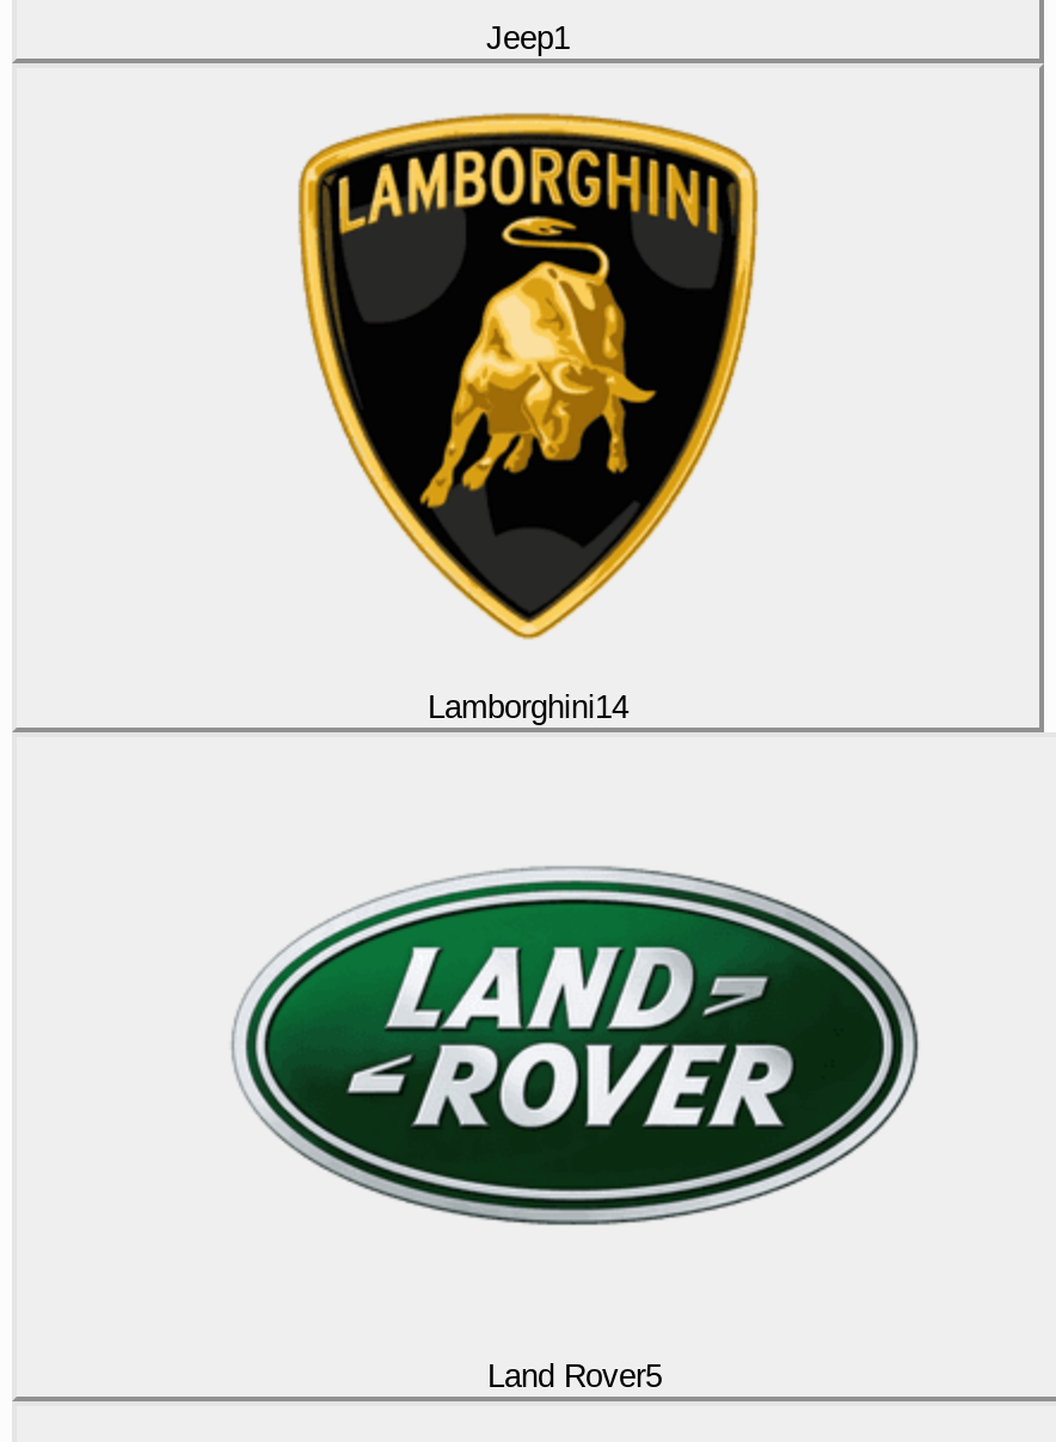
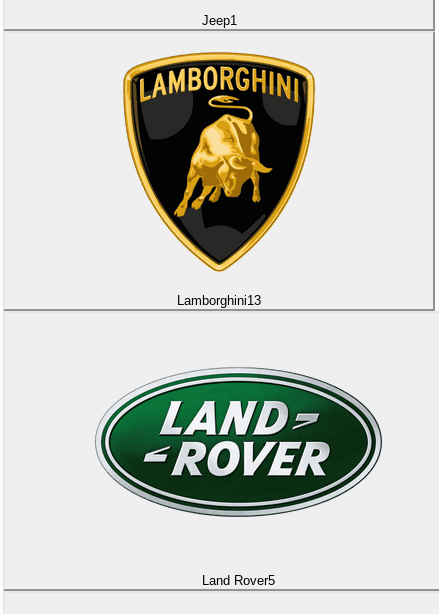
- Lamborghini14
+ Lamborghini13
